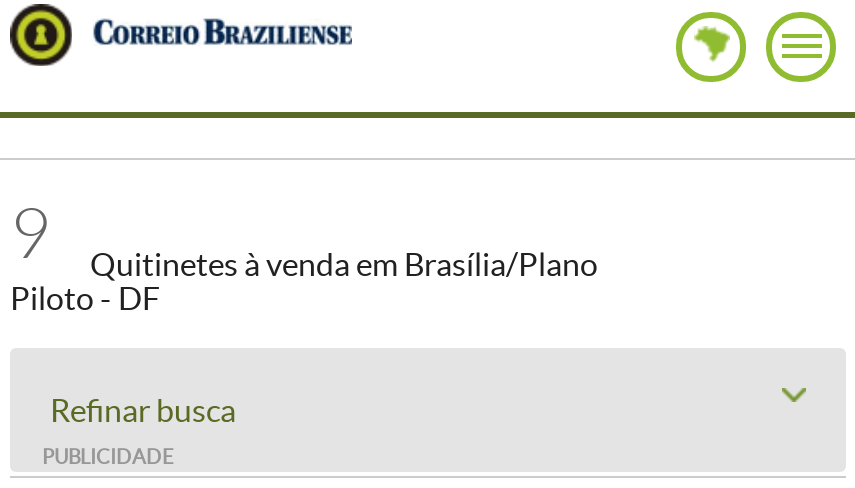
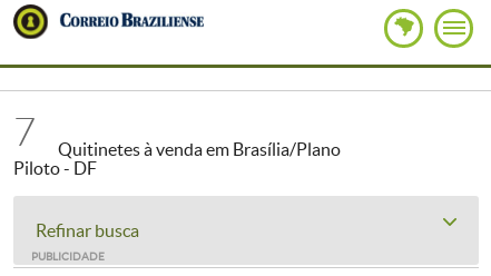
- 9 Quitinetes à venda em Brasília/Plano
+ 7 Quitinetes à venda em Brasília/Plano
